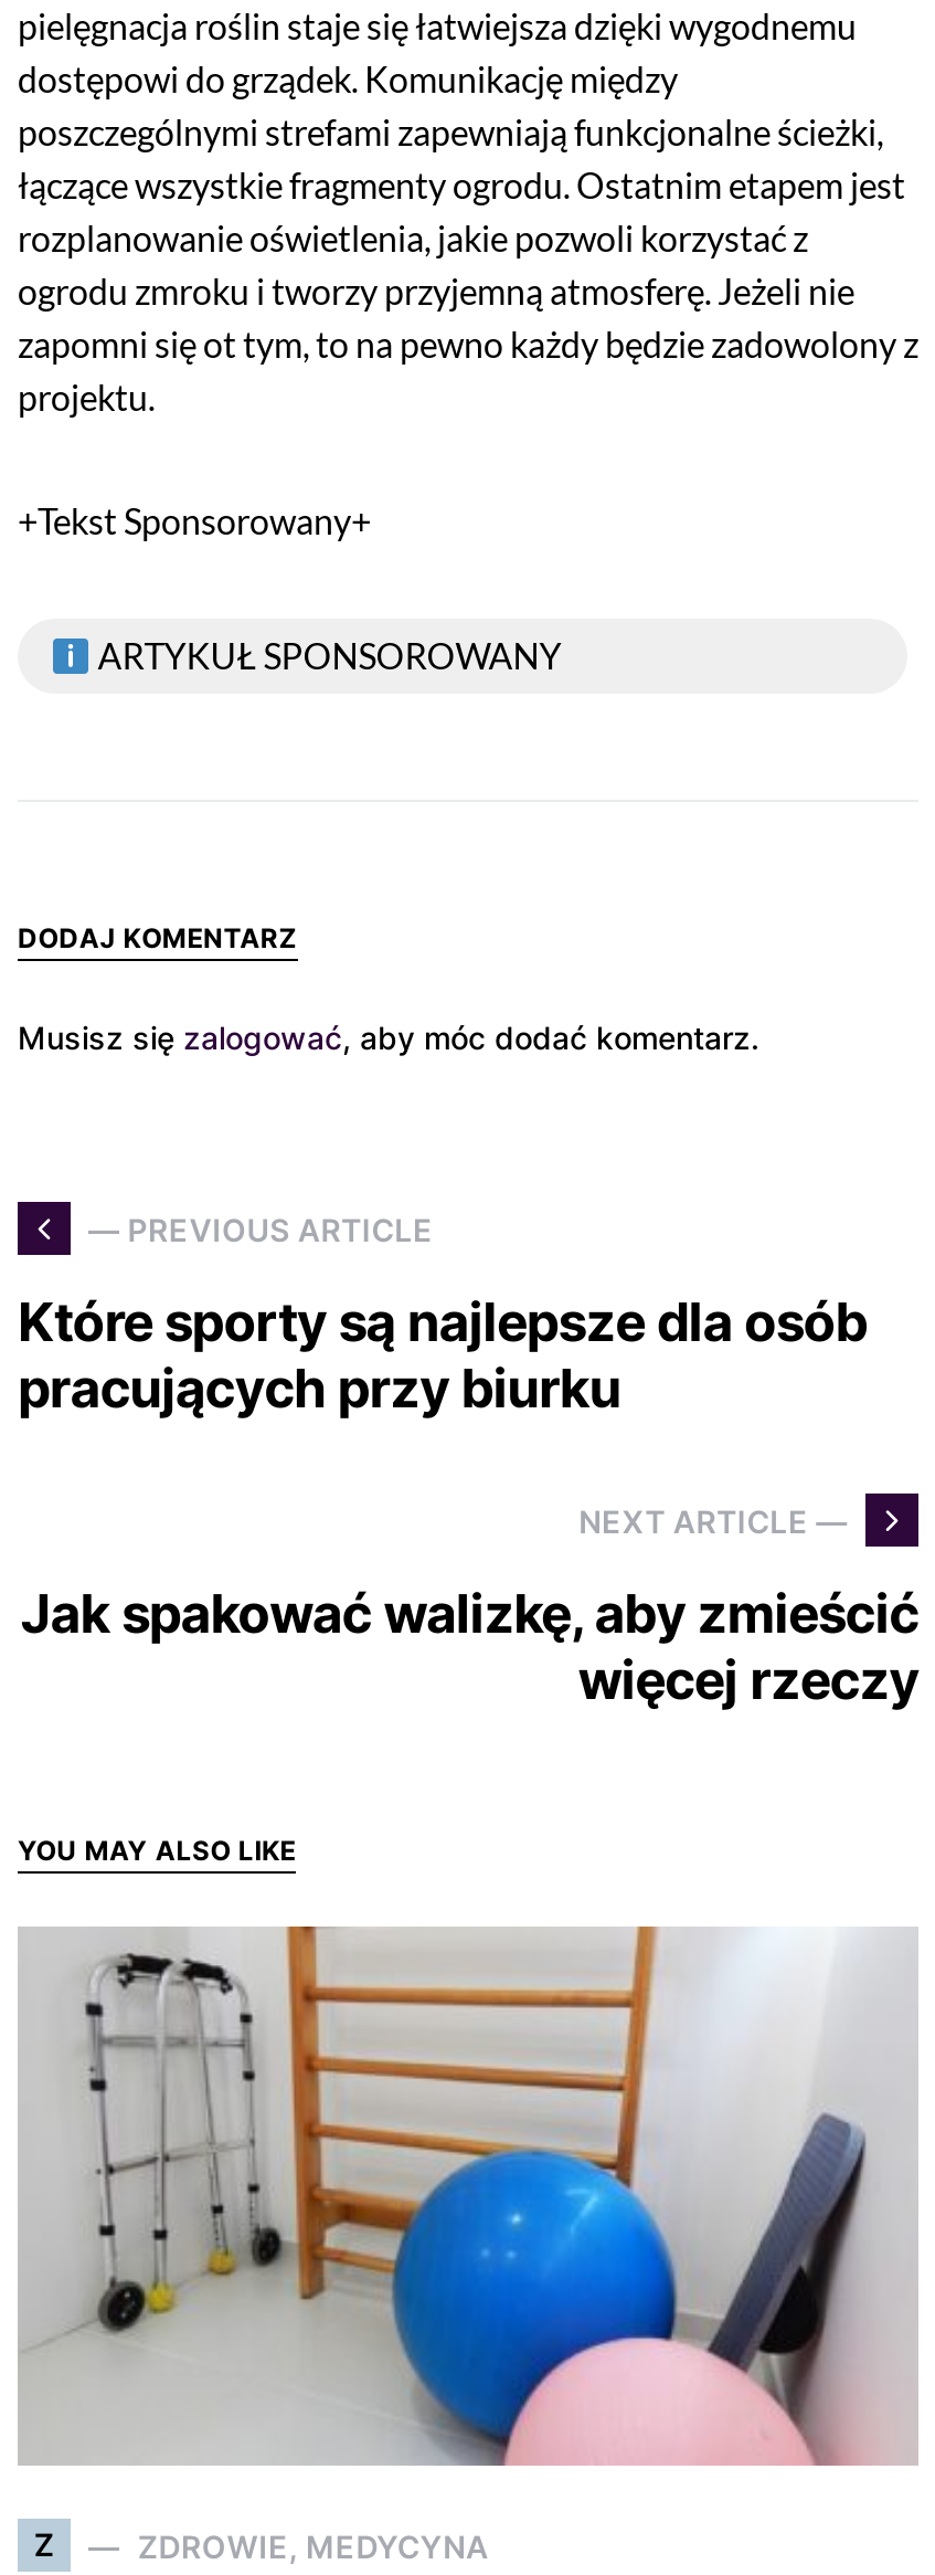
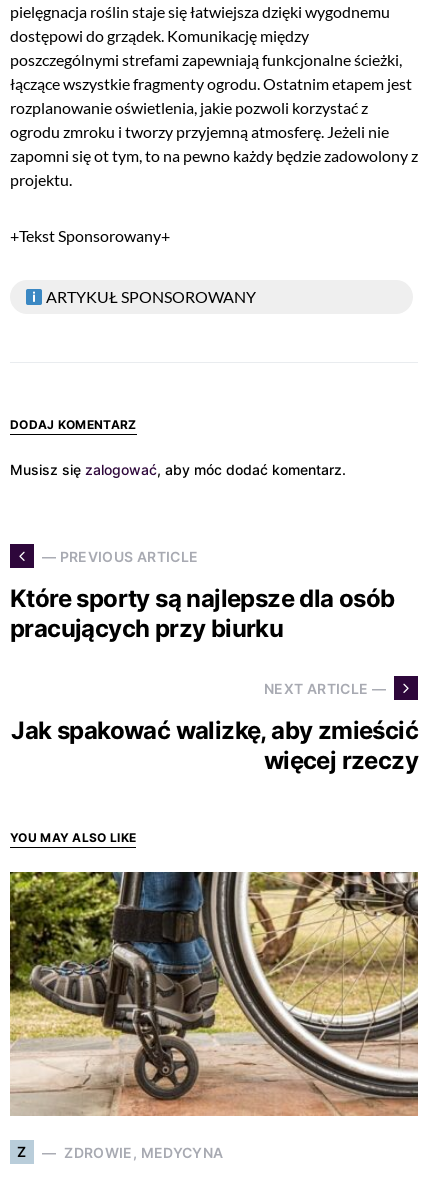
- [image]
+ [image]
